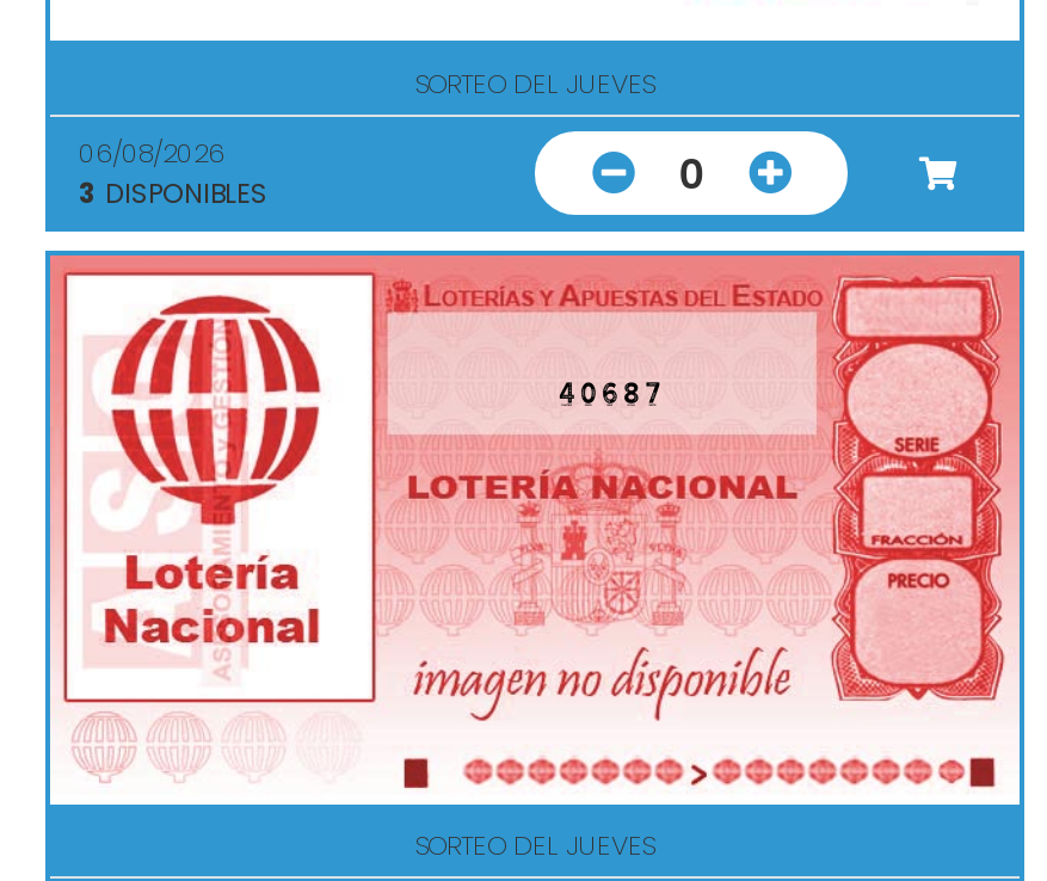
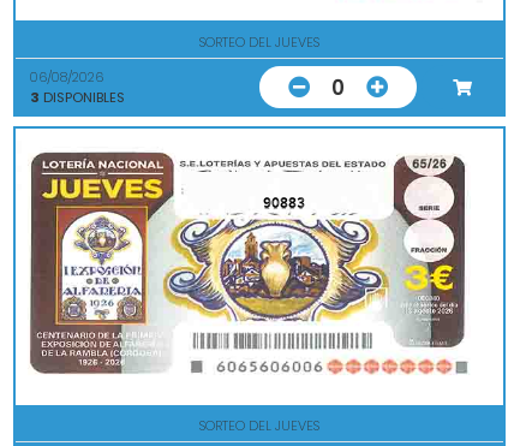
- [image]
- 40687
+ [image]
+ 90883
